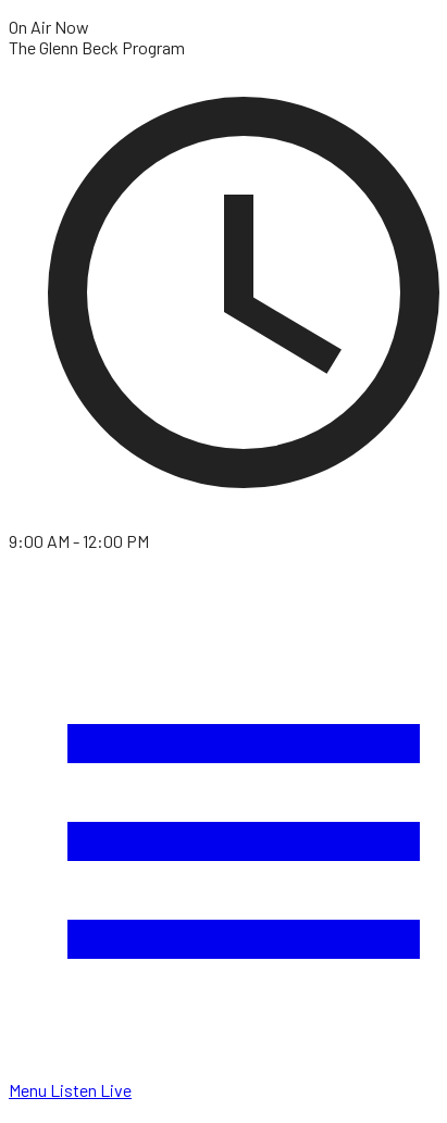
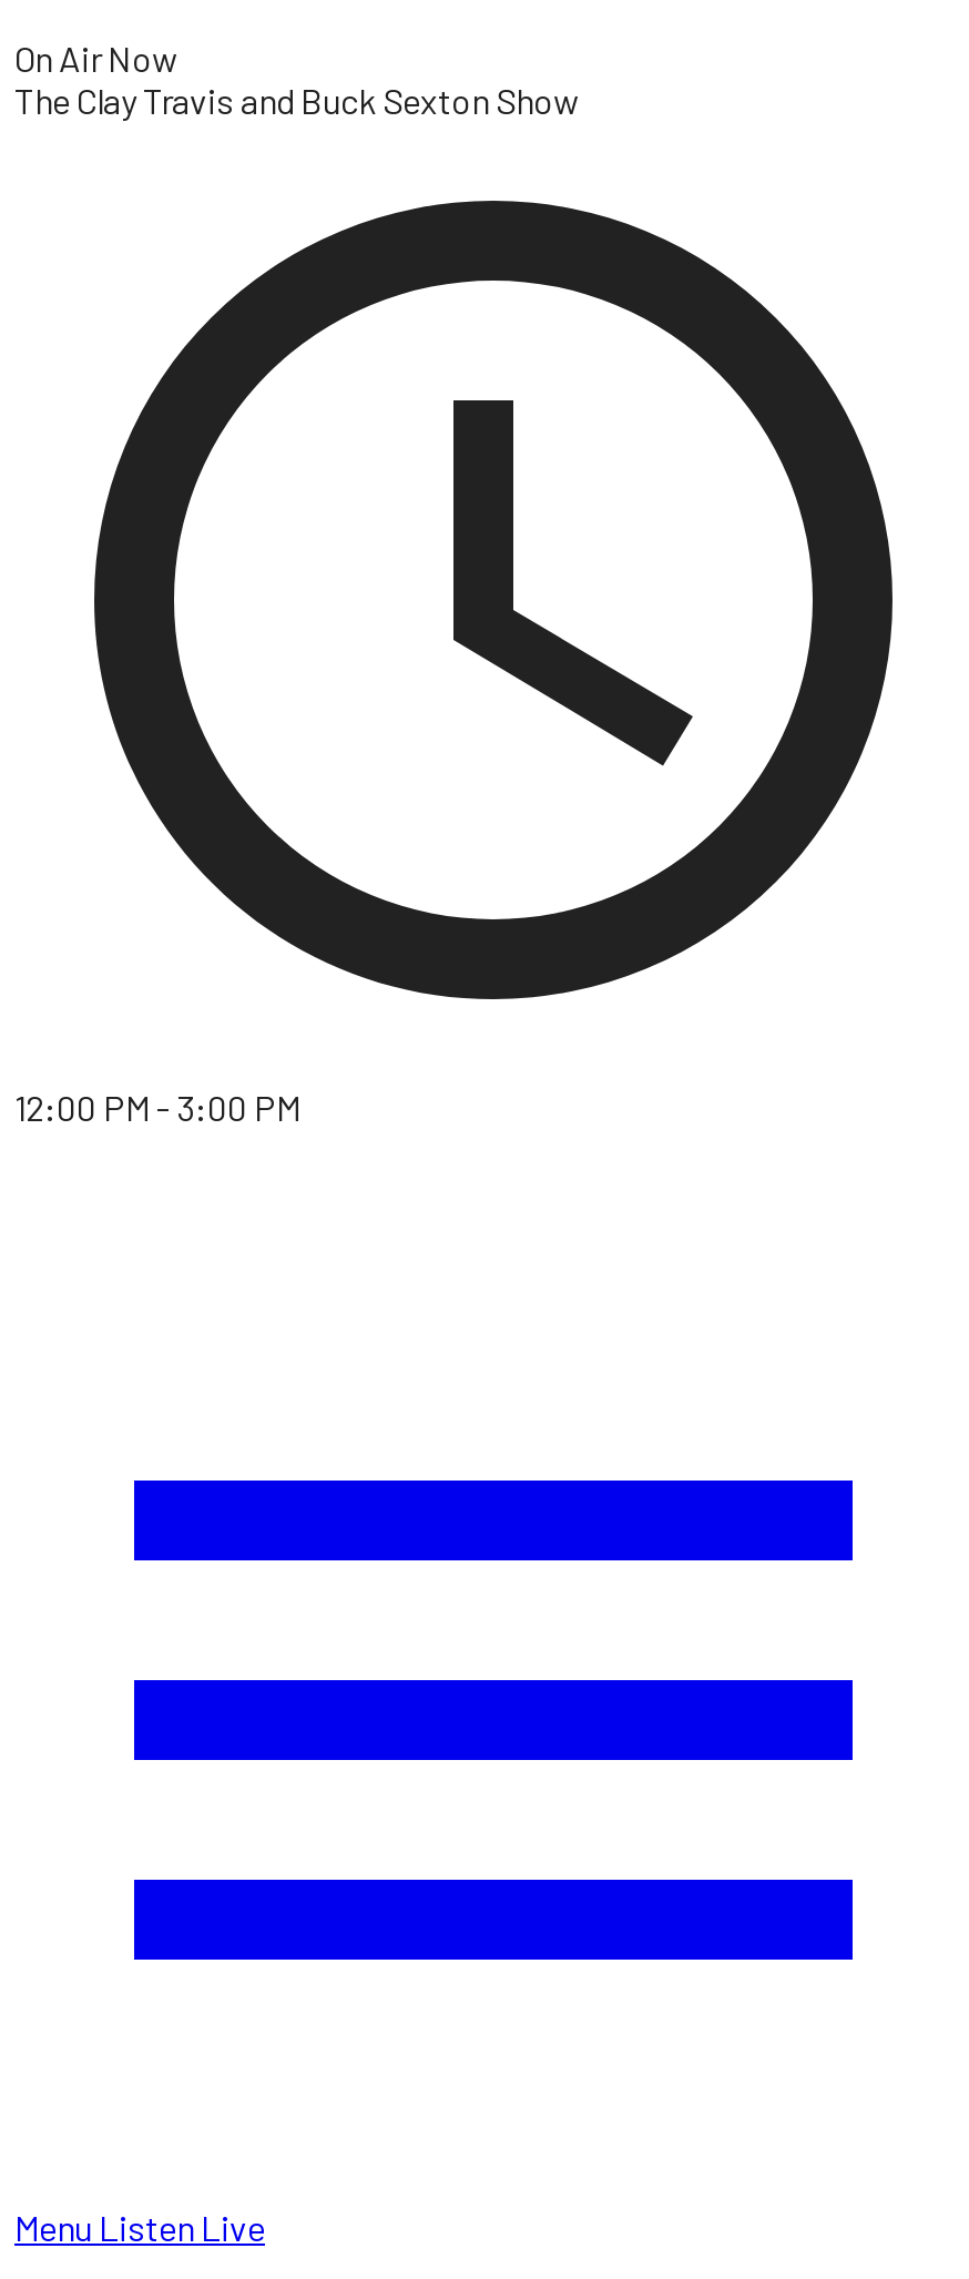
- The Glenn Beck Program
+ The Clay Travis and Buck Sexton Show

- 9:00 AM - 12:00 PM
+ 12:00 PM - 3:00 PM
